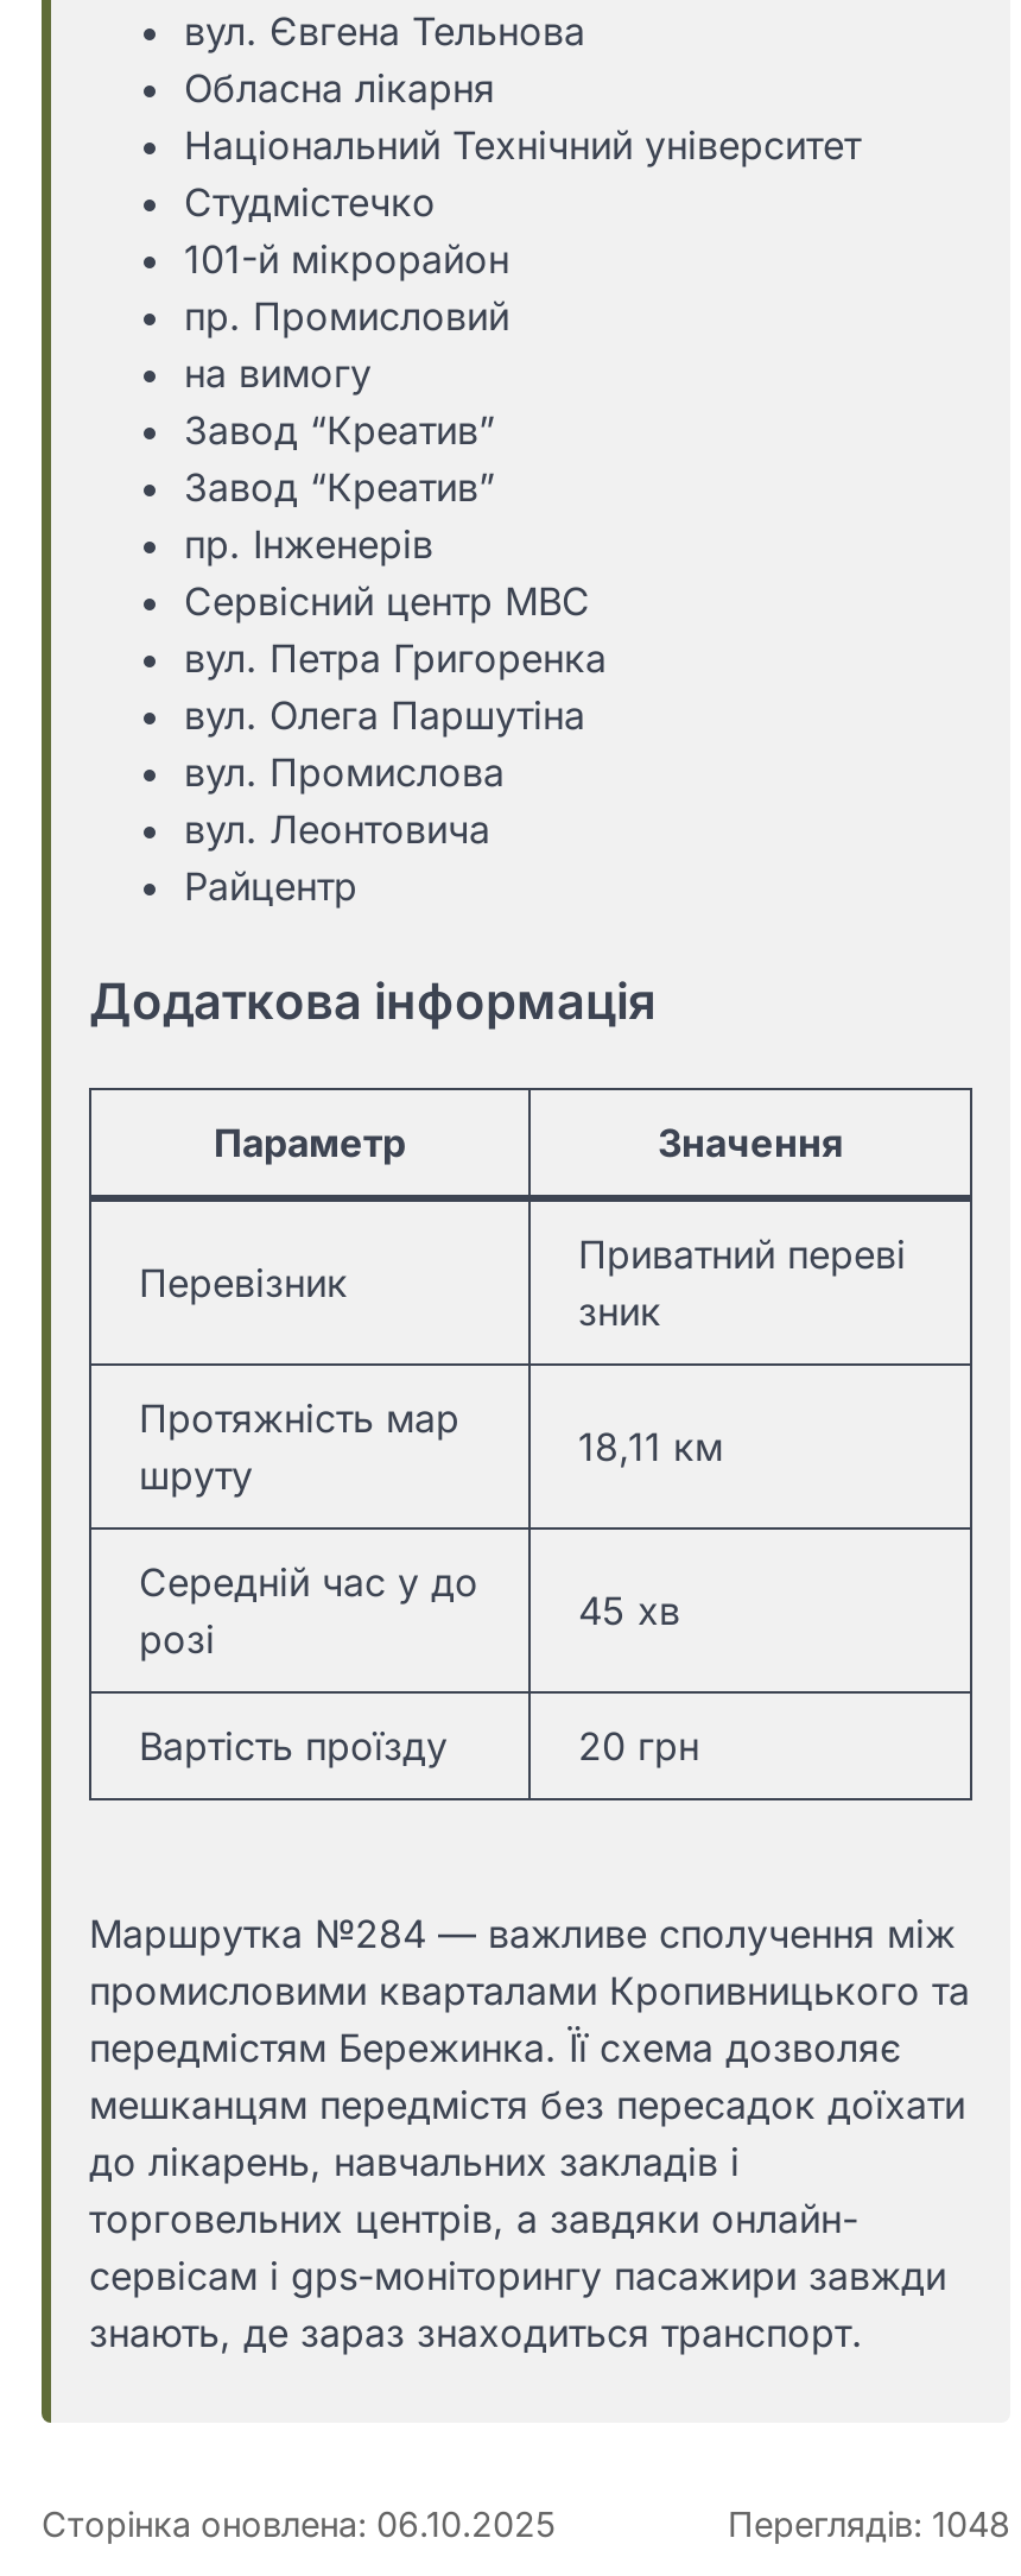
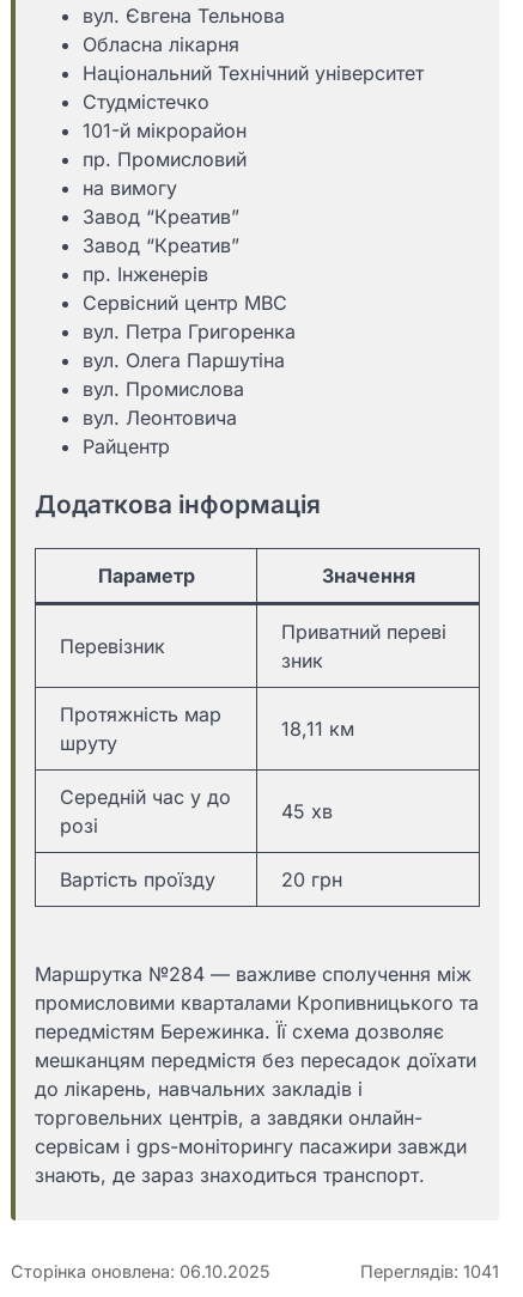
- Переглядів: 1048
+ Переглядів: 1041
